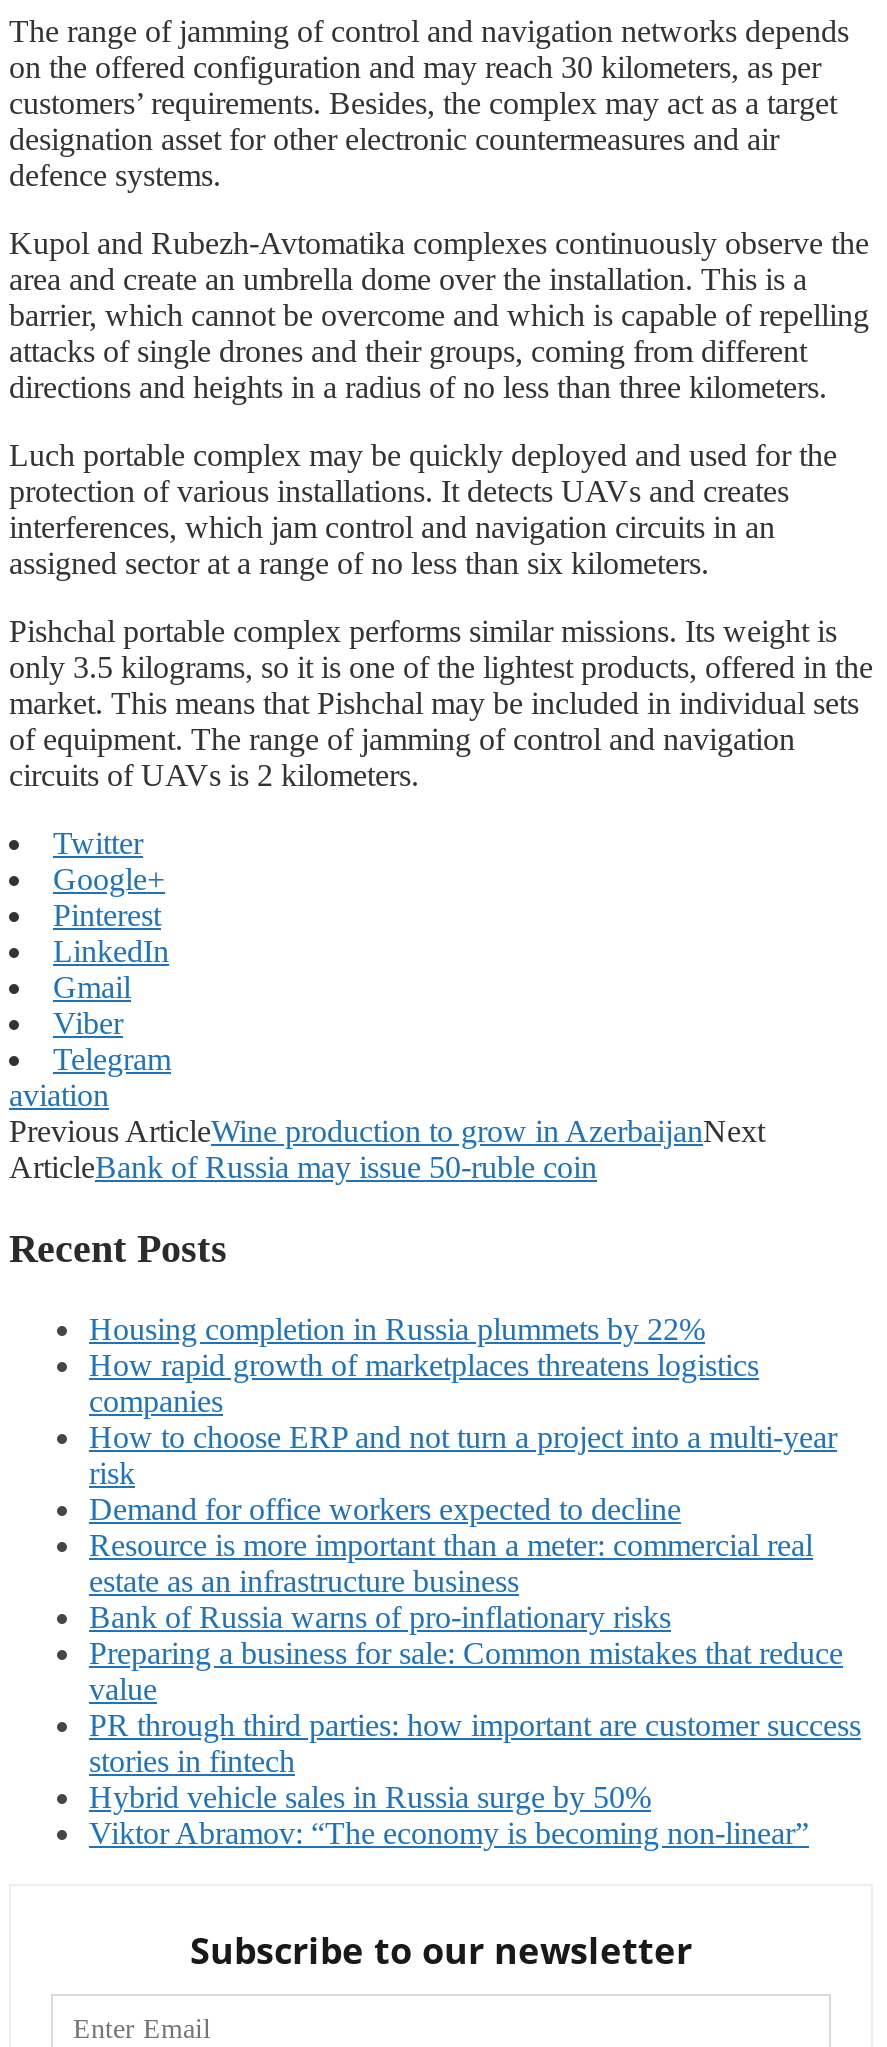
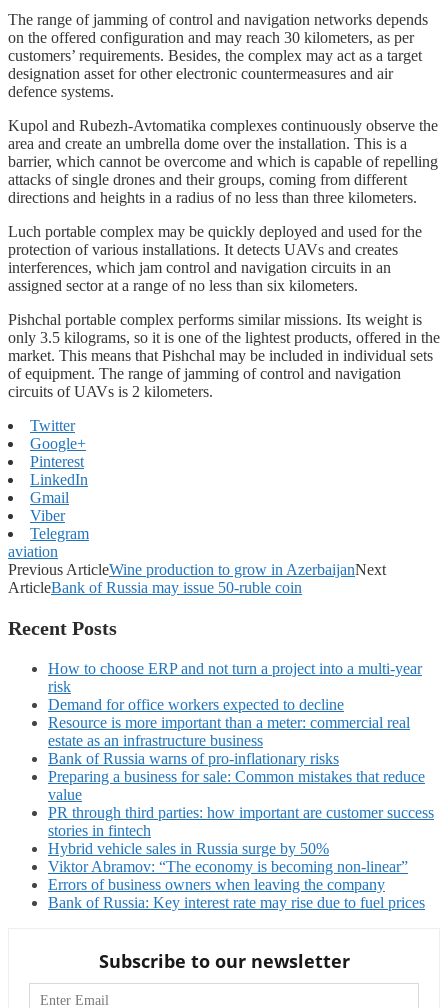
- Housing completion in Russia plummets by 22%
- How rapid growth of marketplaces threatens logistics
- companies

moved up: How to choose ERP and not turn a project into a multi-year | risk | Demand for office workers expected to decline | ... | Hybrid vehicle sales in Russia surge by 50% | Viktor Abramov: “The economy is becoming non-linear”

+ Errors of business owners when leaving the company
+ Bank of Russia: Key interest rate may rise due to fuel prices
